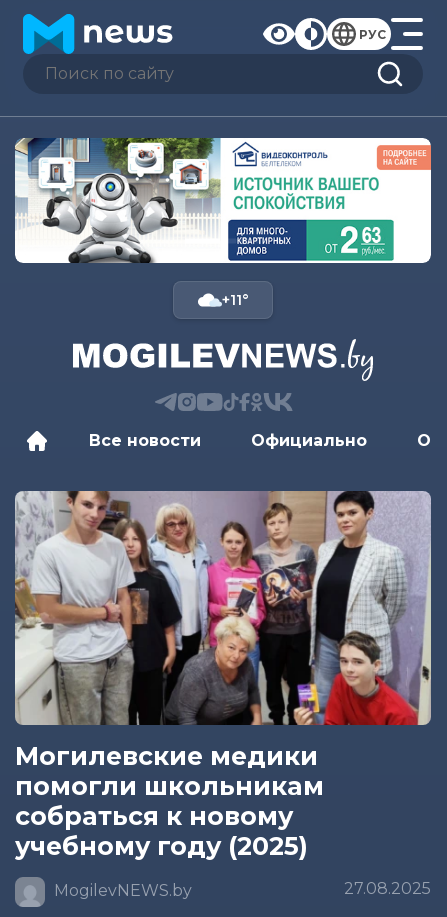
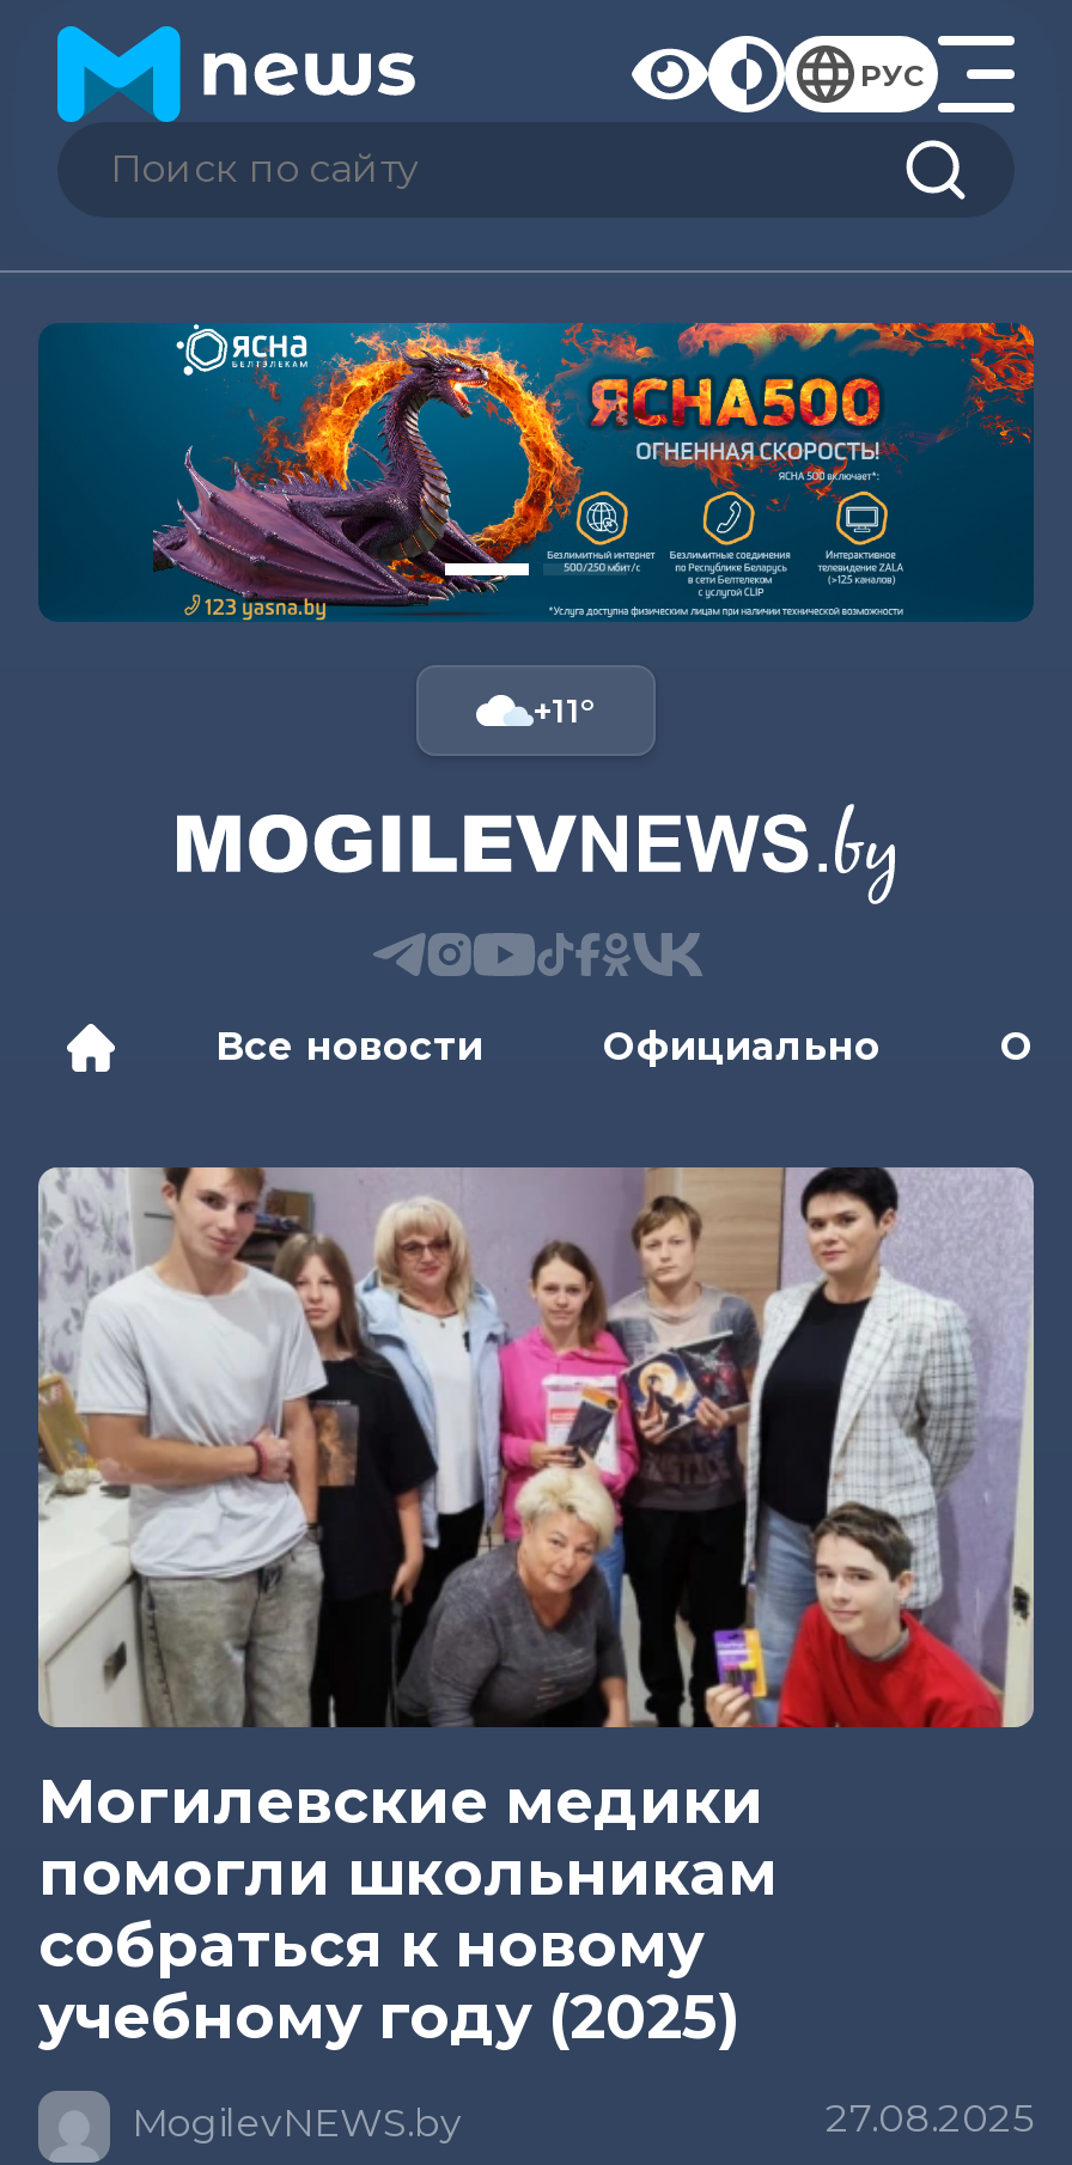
- [image]
+ [image]
